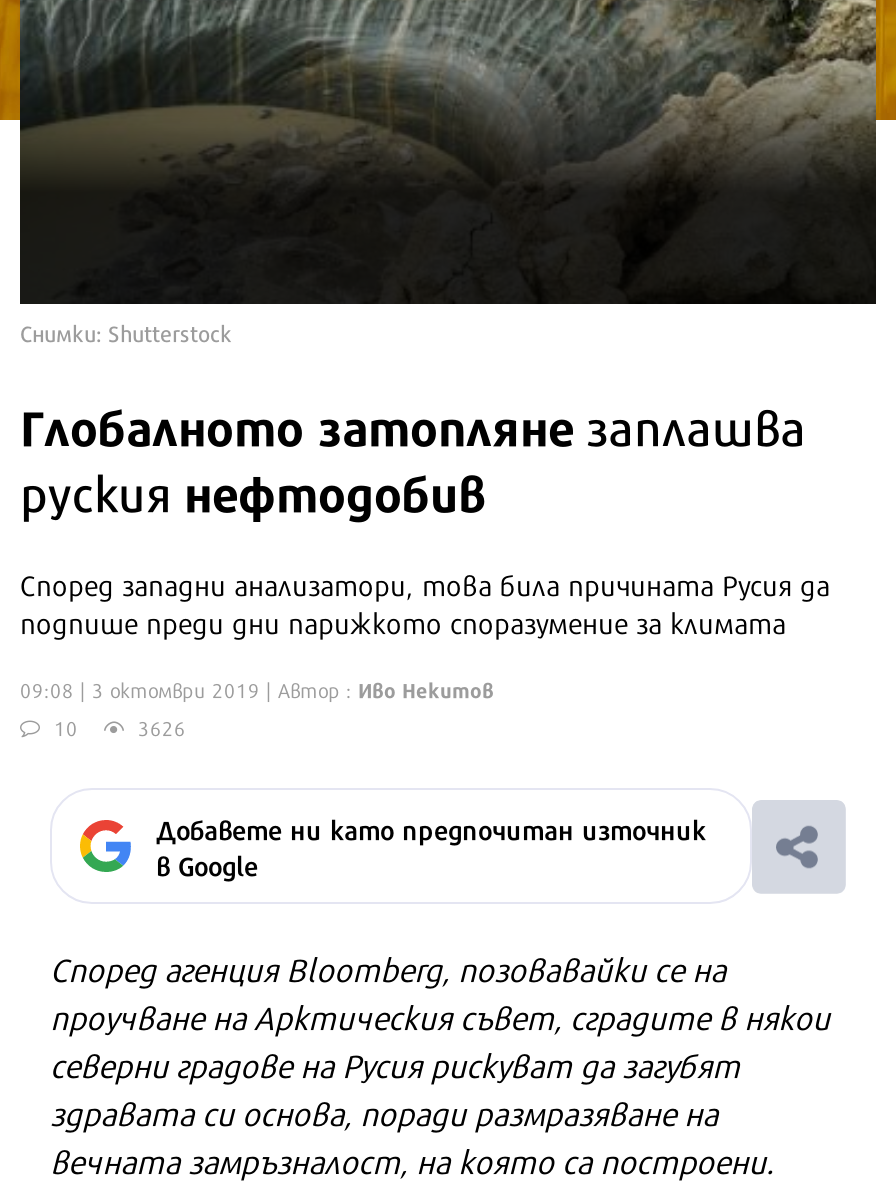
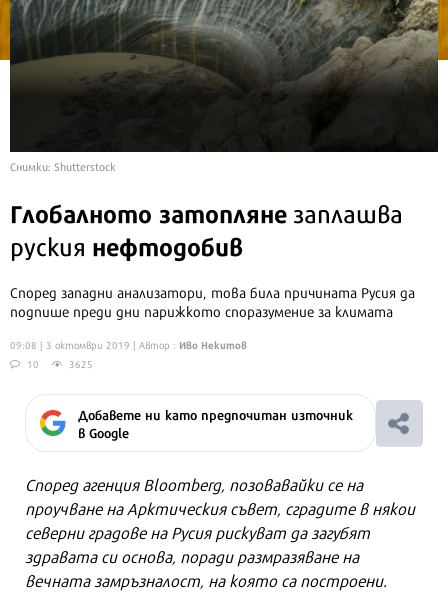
- 10 3626
+ 10 3625
